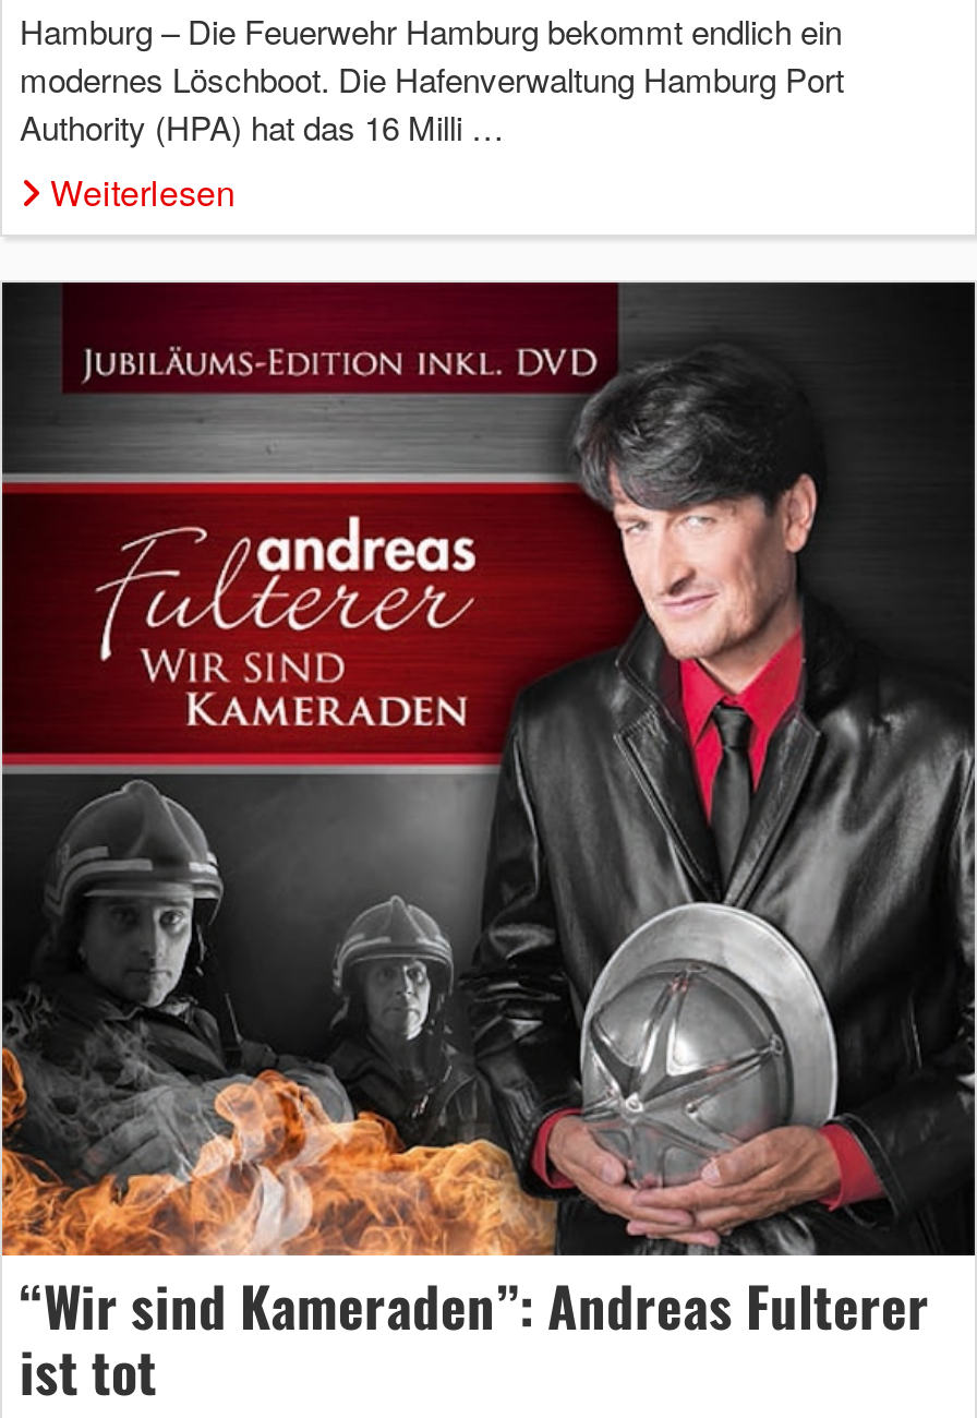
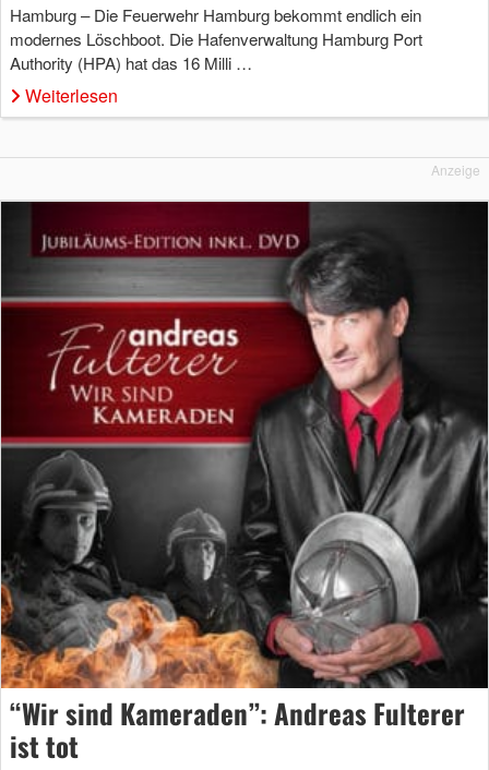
+ Anzeige
